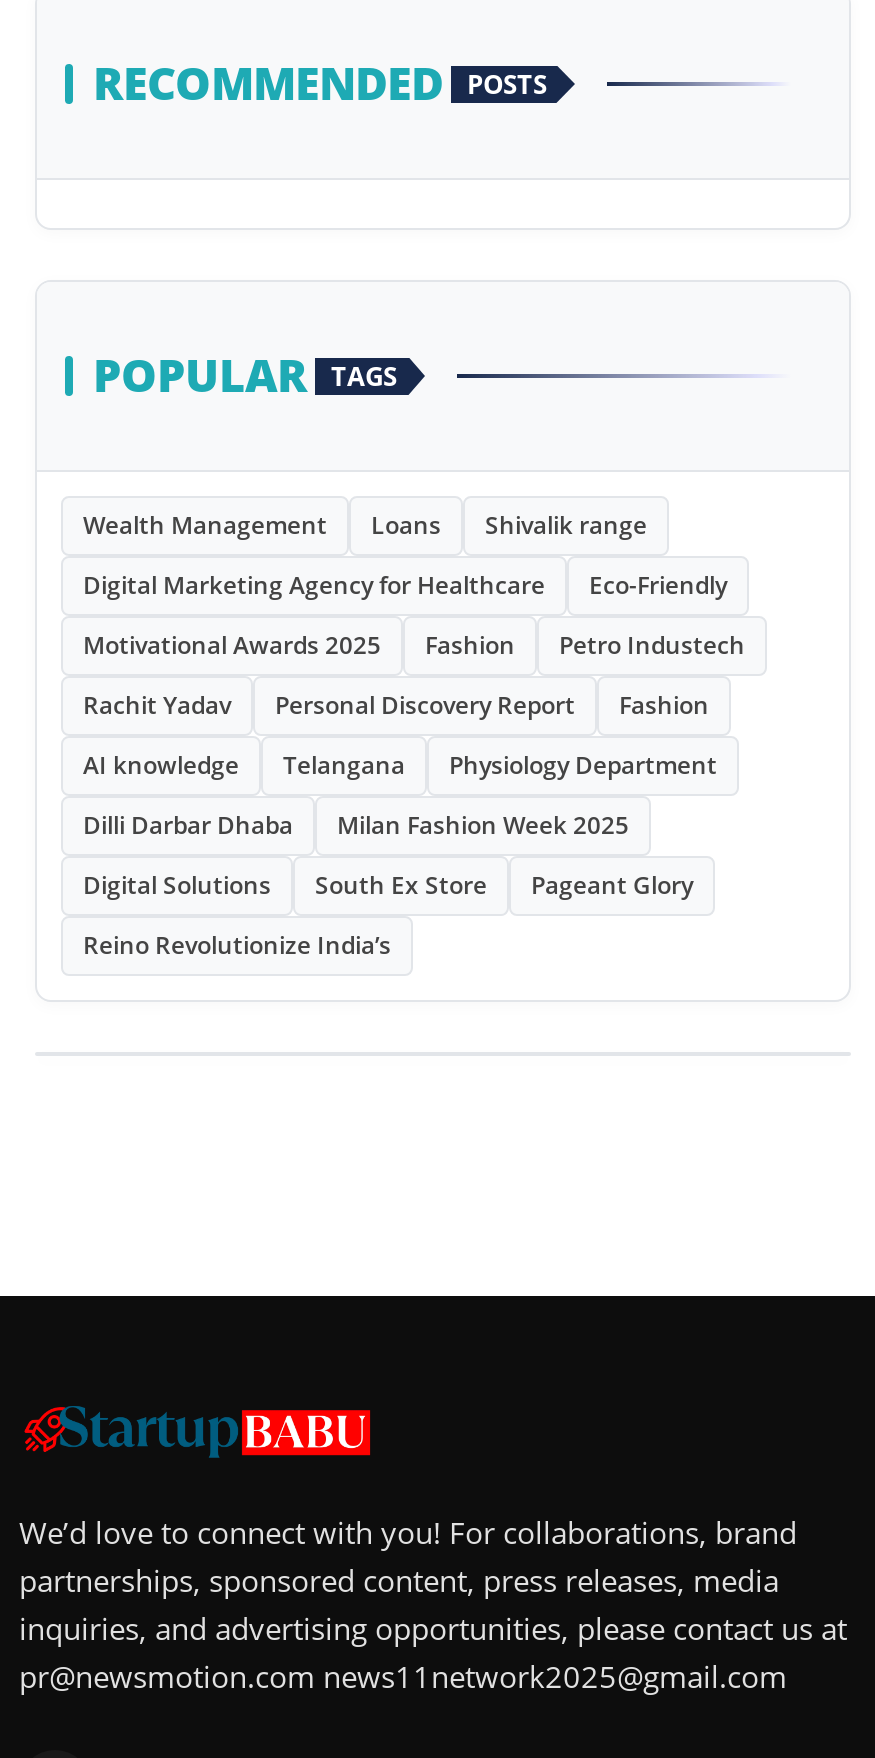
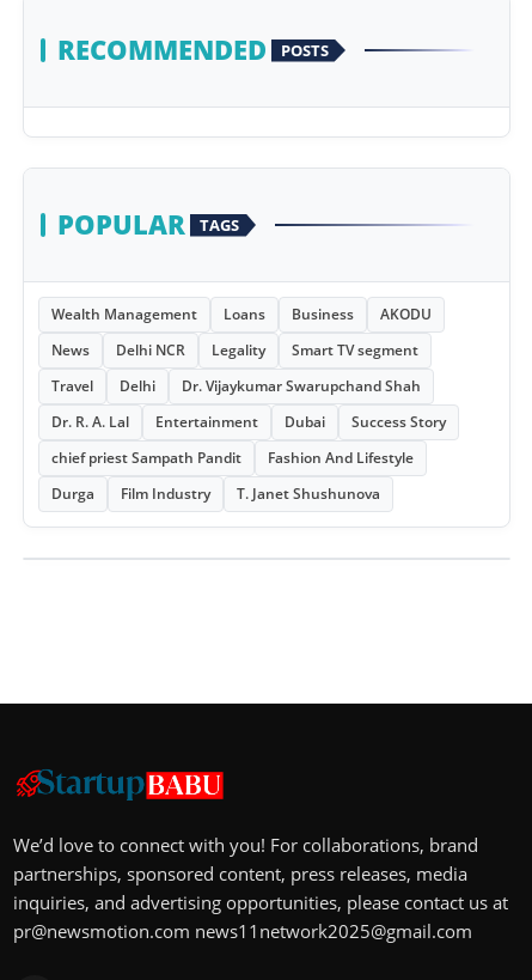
- Shivalik range
- Digital Marketing Agency for Healthcare
- Eco-Friendly
- Motivational Awards 2025
- Fashion
- Petro Industech
- Rachit Yadav
- Personal Discovery Report
- Fashion
- AI knowledge
- Telangana
- Physiology Department
- Dilli Darbar Dhaba
- Milan Fashion Week 2025
- Digital Solutions
- South Ex Store
- Pageant Glory
- Reino Revolutionize India’s
+ Business
+ AKODU
+ News
+ Delhi NCR
+ Legality
+ Smart TV segment
+ Travel
+ Delhi
+ Dr. Vijaykumar Swarupchand Shah
+ Dr. R. A. Lal
+ Entertainment
+ Dubai
+ Success Story
+ chief priest Sampath Pandit
+ Fashion And Lifestyle
+ Durga
+ Film Industry
+ T. Janet Shushunova
